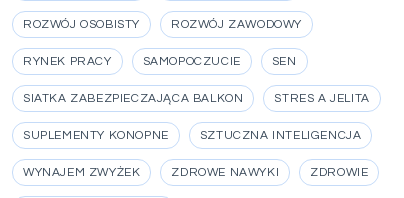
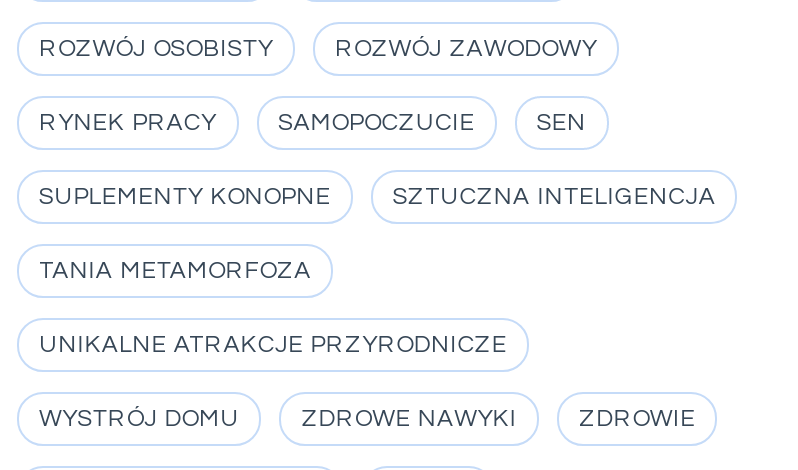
- SIATKA ZABEZPIECZAJĄCA BALKON
- STRES A JELITA

moved up: SUPLEMENTY KONOPNE | SZTUCZNA INTELIGENCJA

- WYNAJEM ZWYŻEK
+ TANIA METAMORFOZA
+ UNIKALNE ATRAKCJE PRZYRODNICZE
+ WYSTRÓJ DOMU
